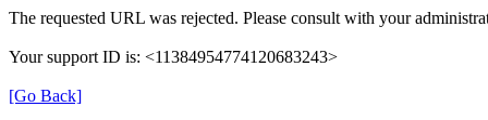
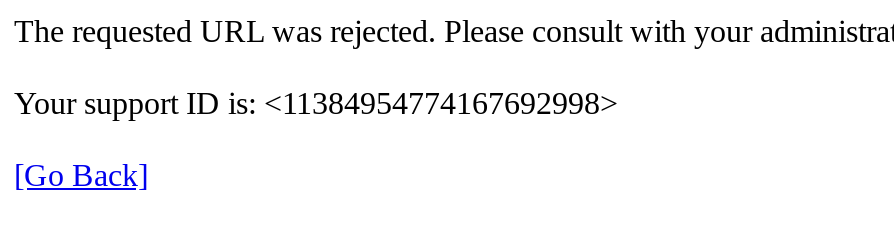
- Your support ID is: <11384954774120683243>
+ Your support ID is: <11384954774167692998>
